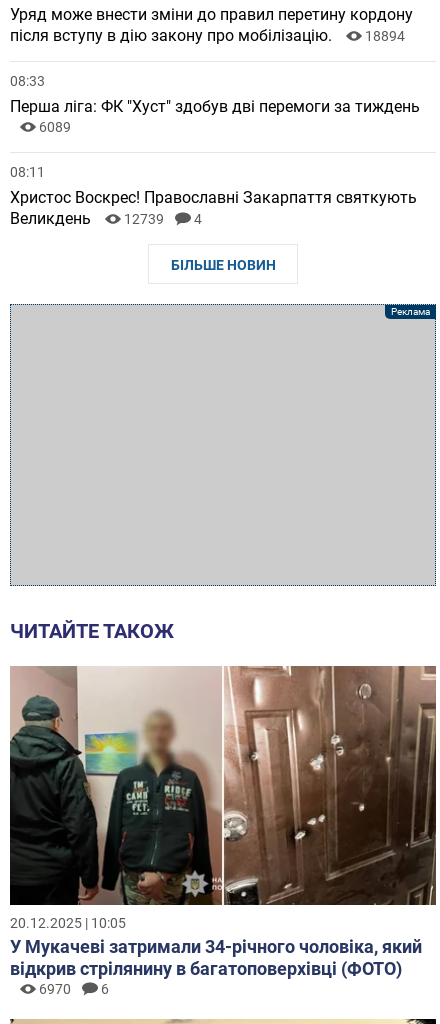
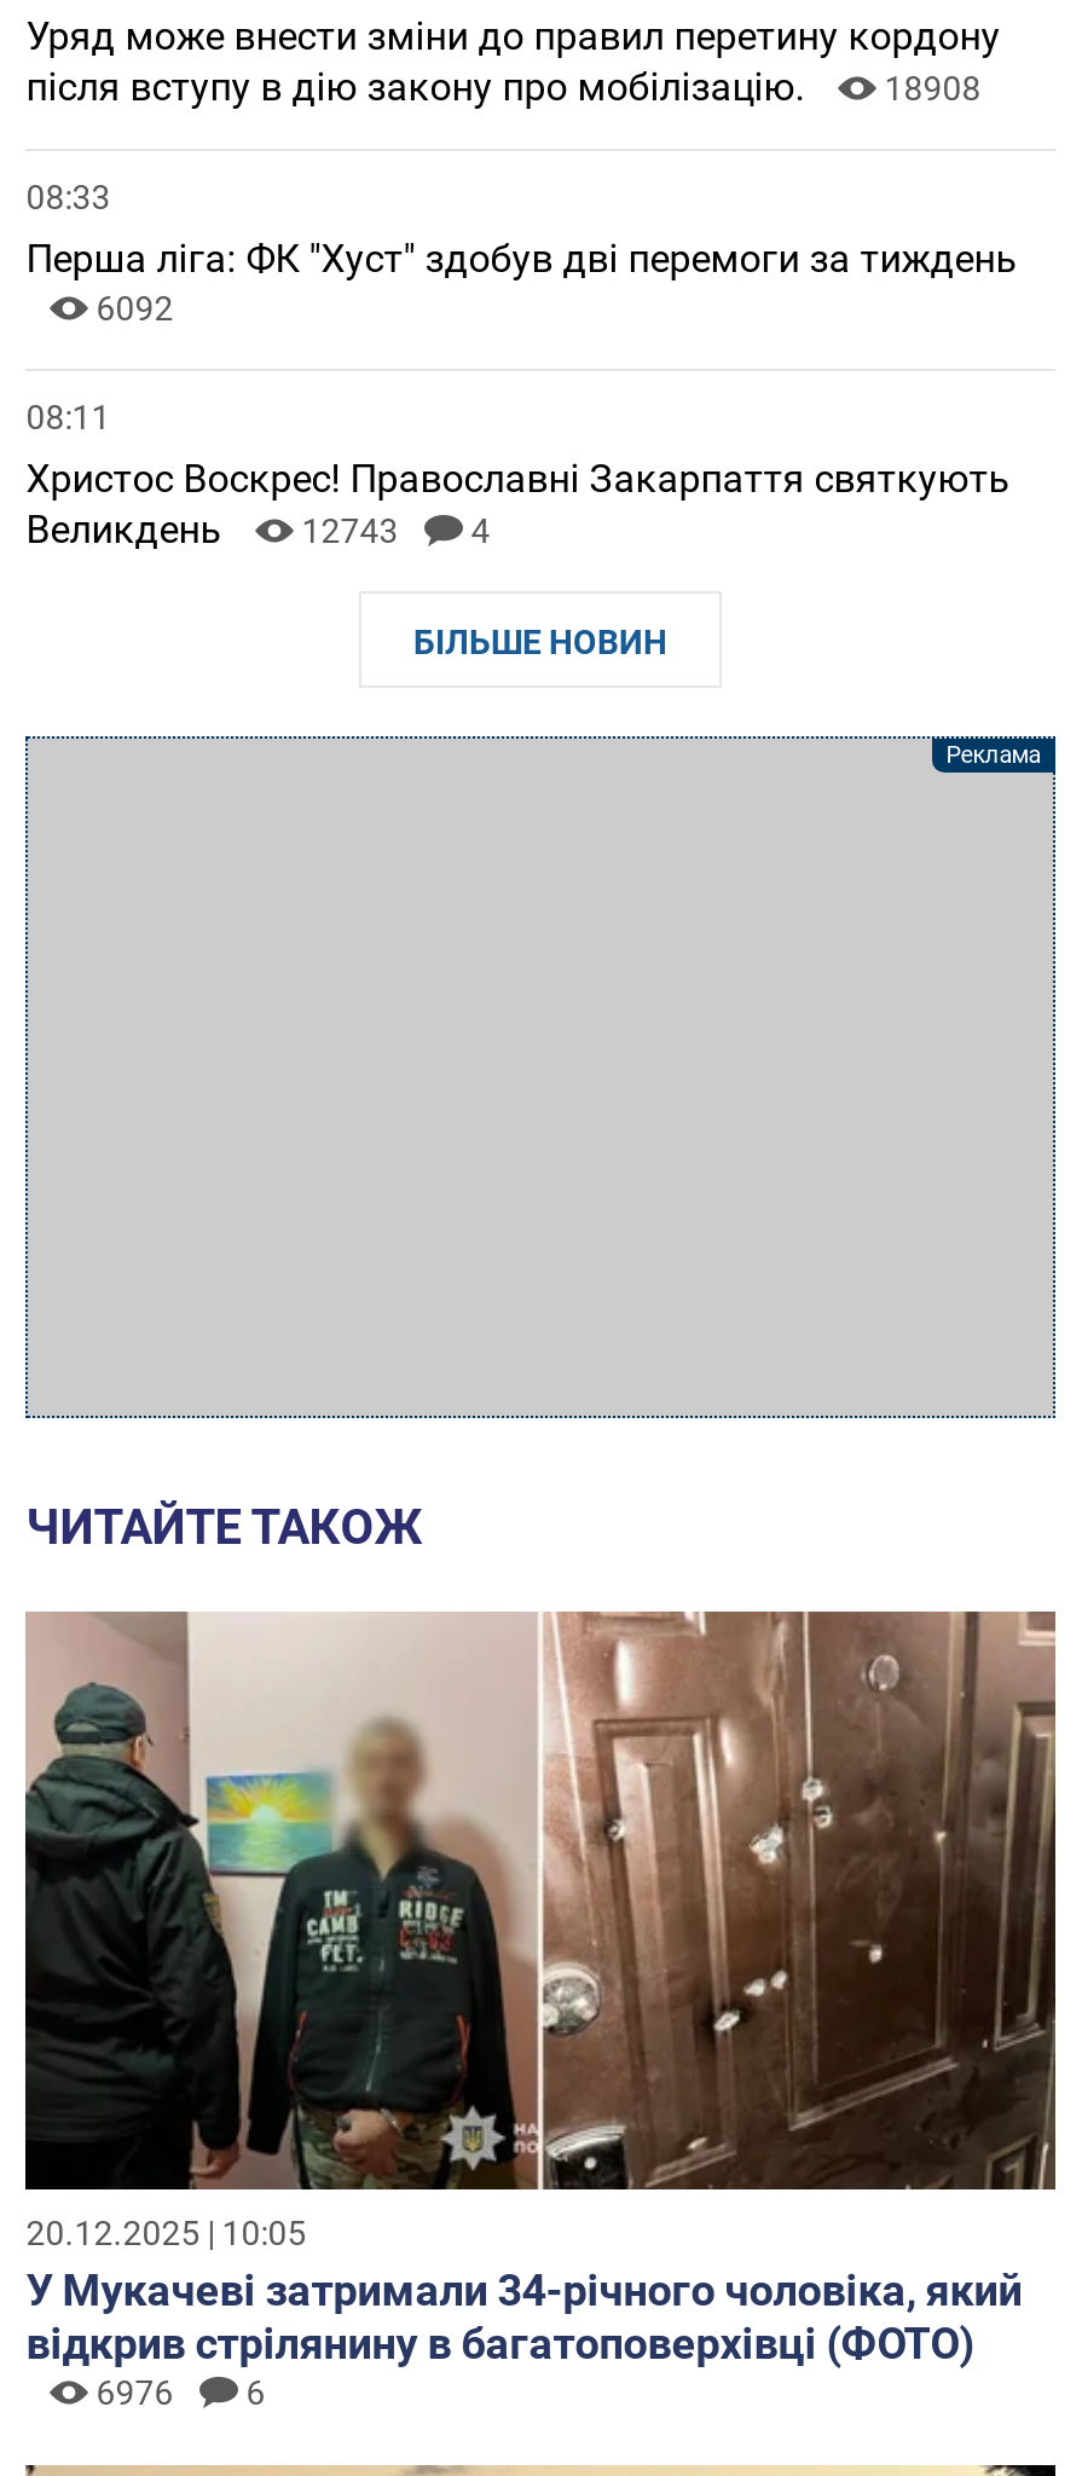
- після вступу в дію закону про мобілізацію. 18894
+ після вступу в дію закону про мобілізацію. 18908

- 6089
+ 6092

- Великдень 12739 4
+ Великдень 12743 4

- 6970 6
+ 6976 6
